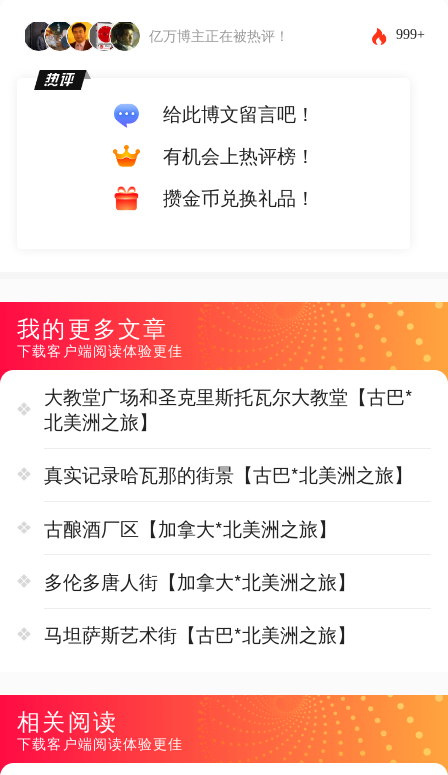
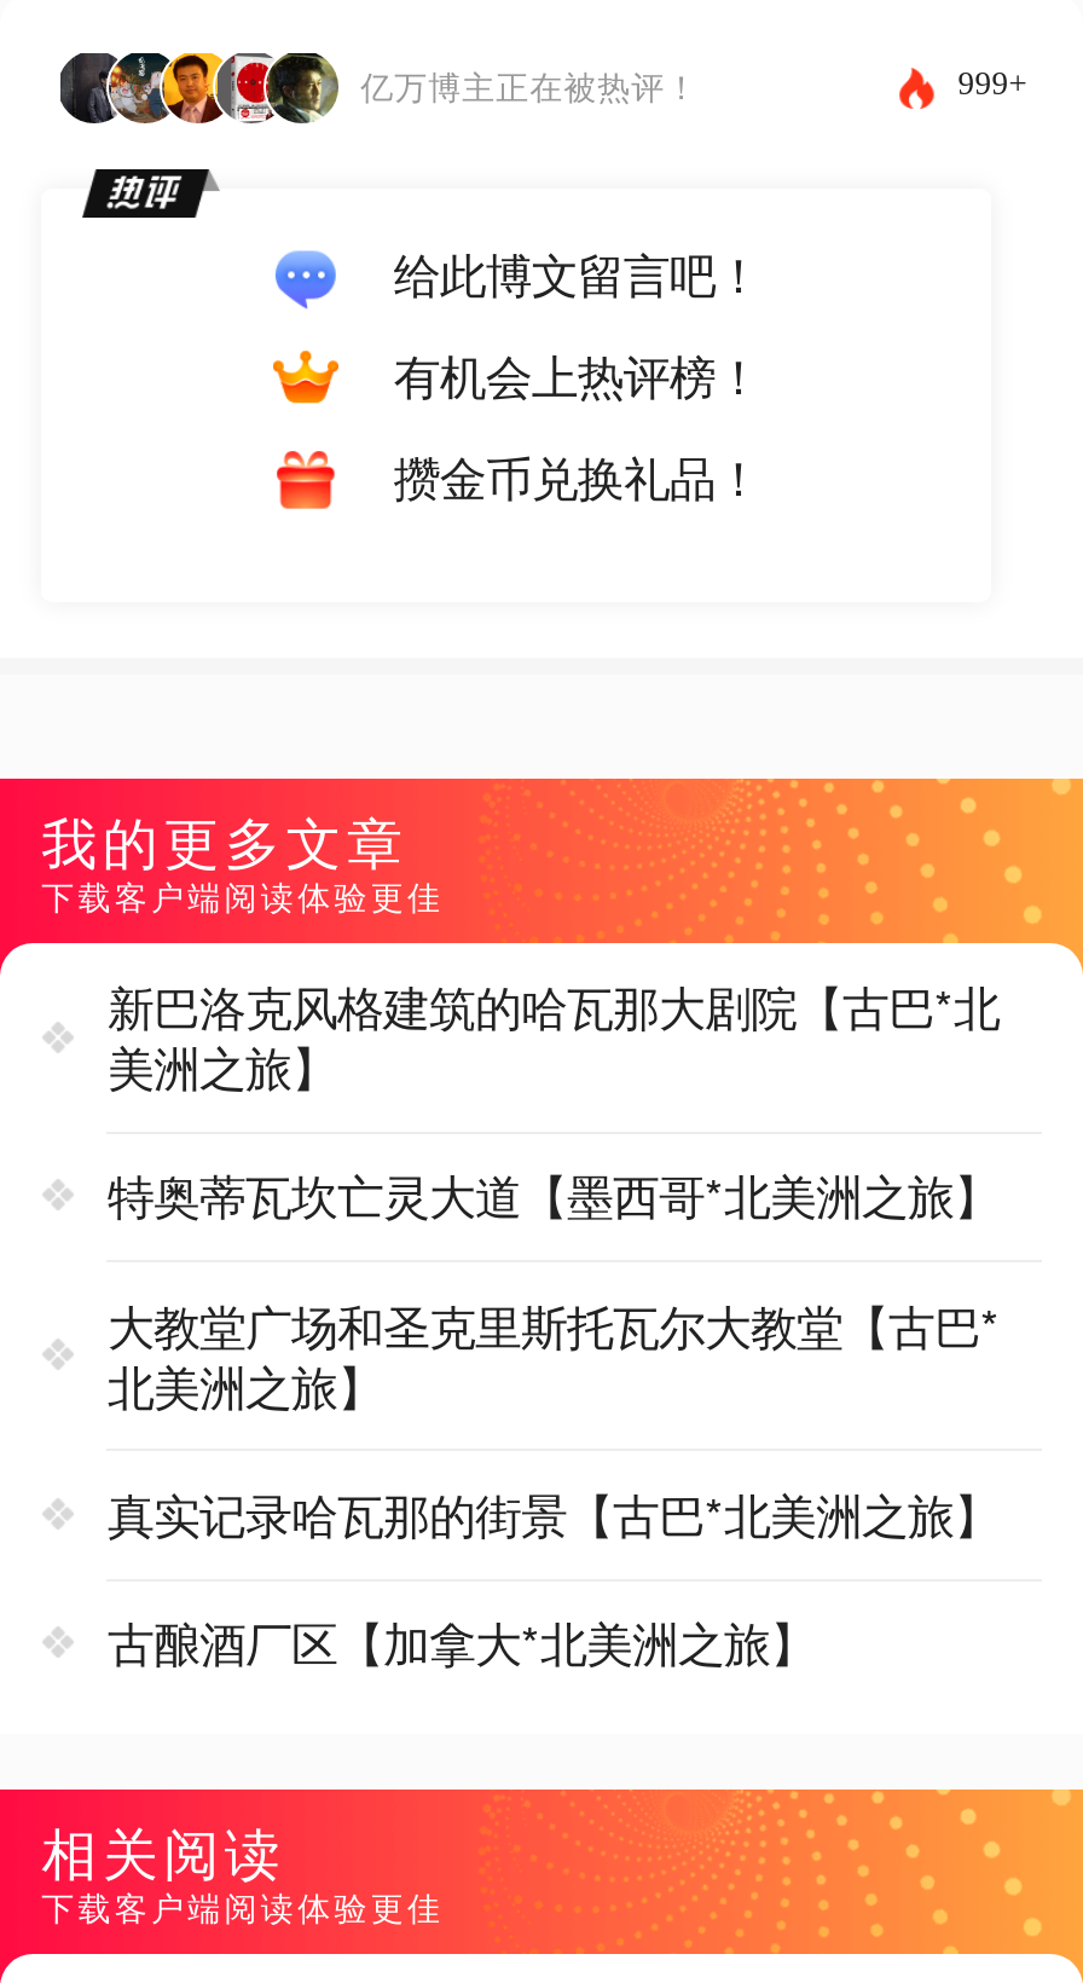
+ 新巴洛克风格建筑的哈瓦那大剧院【古巴*北
+ 美洲之旅】
+ 特奥蒂瓦坎亡灵大道【墨西哥*北美洲之旅】

moved down: 大教堂广场和圣克里斯托瓦尔大教堂【古巴* | 北美洲之旅】 | 真实记录哈瓦那的街景【古巴*北美洲之旅】 | 古酿酒厂区【加拿大*北美洲之旅】

- 多伦多唐人街【加拿大*北美洲之旅】
- 马坦萨斯艺术街【古巴*北美洲之旅】
